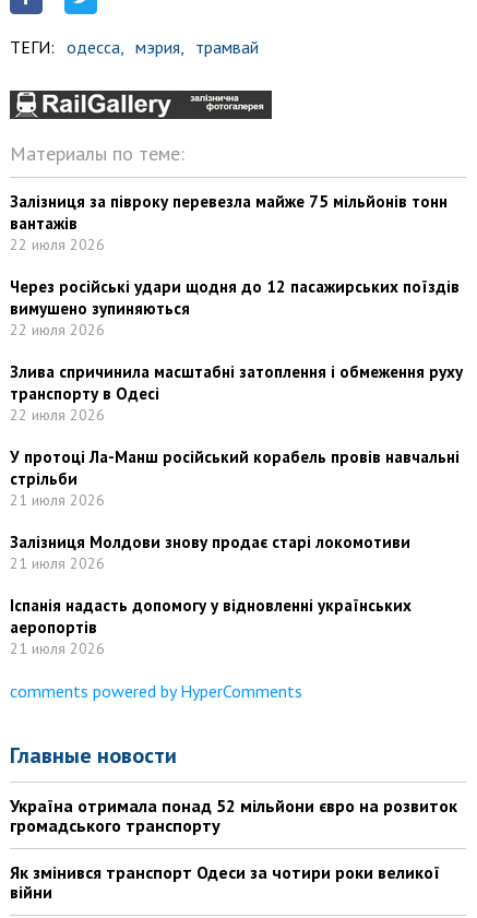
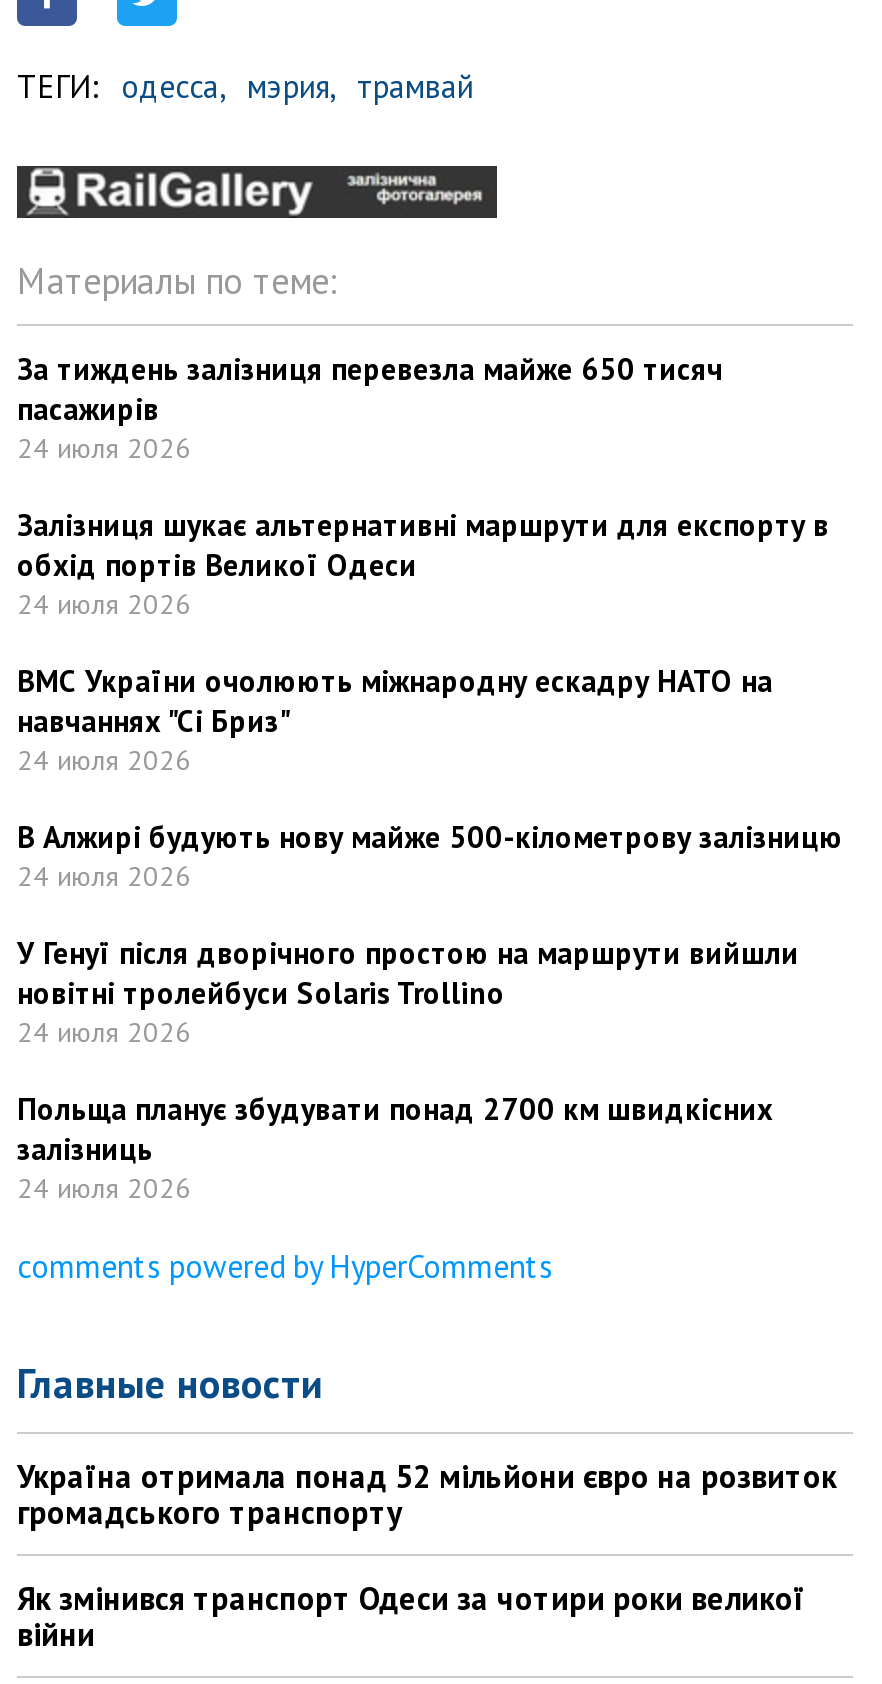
- Залізниця за півроку перевезла майже 75 мільйонів тонн
- вантажів
- 22 июля 2026
+ За тиждень залізниця перевезла майже 650 тисяч
+ пасажирів
+ 24 июля 2026

- Через російські удари щодня до 12 пасажирських поїздів
- вимушено зупиняються
- 22 июля 2026
+ Залізниця шукає альтернативні маршрути для експорту в
+ обхід портів Великої Одеси
+ 24 июля 2026

- Злива спричинила масштабні затоплення і обмеження руху
- транспорту в Одесі
- 22 июля 2026
+ ВМС України очолюють міжнародну ескадру НАТО на
+ навчаннях "Сі Бриз"
+ 24 июля 2026

- У протоці Ла-Манш російський корабель провів навчальні
- стрільби
- 21 июля 2026
+ В Алжирі будують нову майже 500-кілометрову залізницю
+ 24 июля 2026

- Залізниця Молдови знову продає старі локомотиви
- 21 июля 2026
+ У Генуї після дворічного простою на маршрути вийшли
+ новітні тролейбуси Solaris Trollino
+ 24 июля 2026

- Іспанія надасть допомогу у відновленні українських
- аеропортів
- 21 июля 2026
+ Польща планує збудувати понад 2700 км швидкісних
+ залізниць
+ 24 июля 2026
